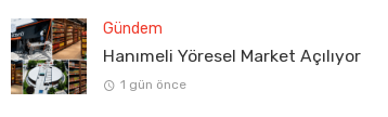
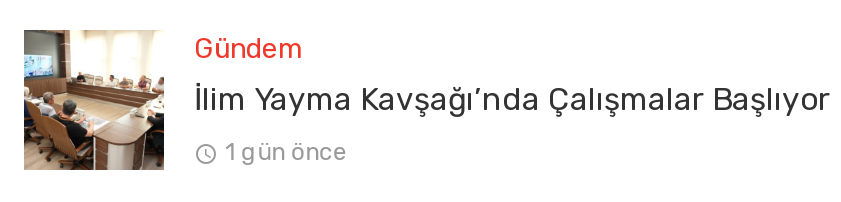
- [image]
- Hanımeli Yöresel Market Açılıyor
+ [image]
+ İlim Yayma Kavşağı’nda Çalışmalar Başlıyor
